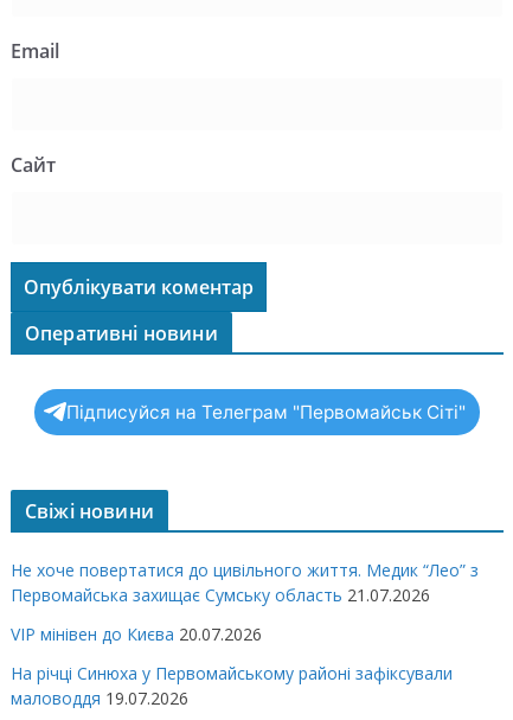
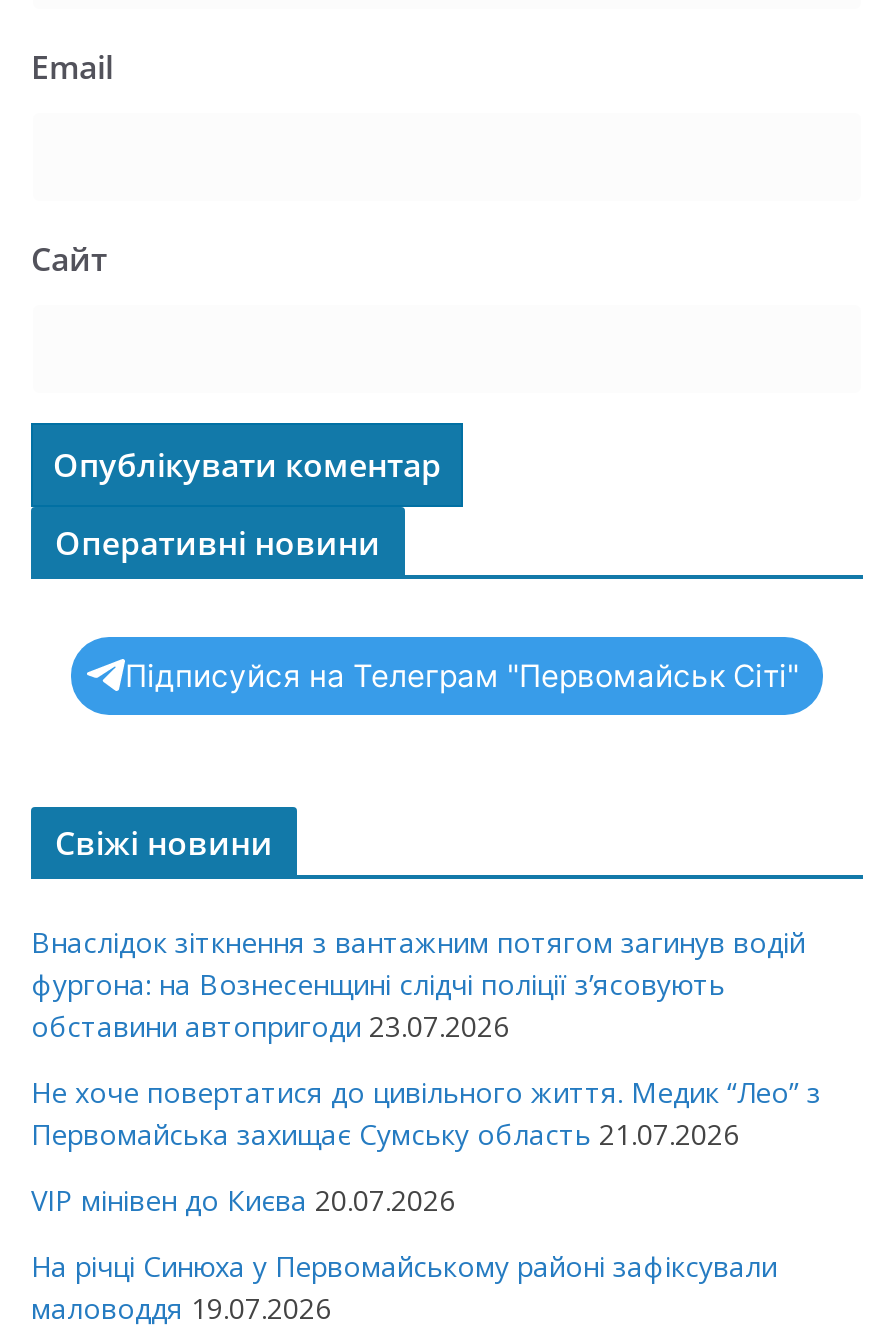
+ Внаслідок зіткнення з вантажним потягом загинув водій
+ фургона: на Вознесенщині слідчі поліції з’ясовують
+ обставини автопригоди 23.07.2026
